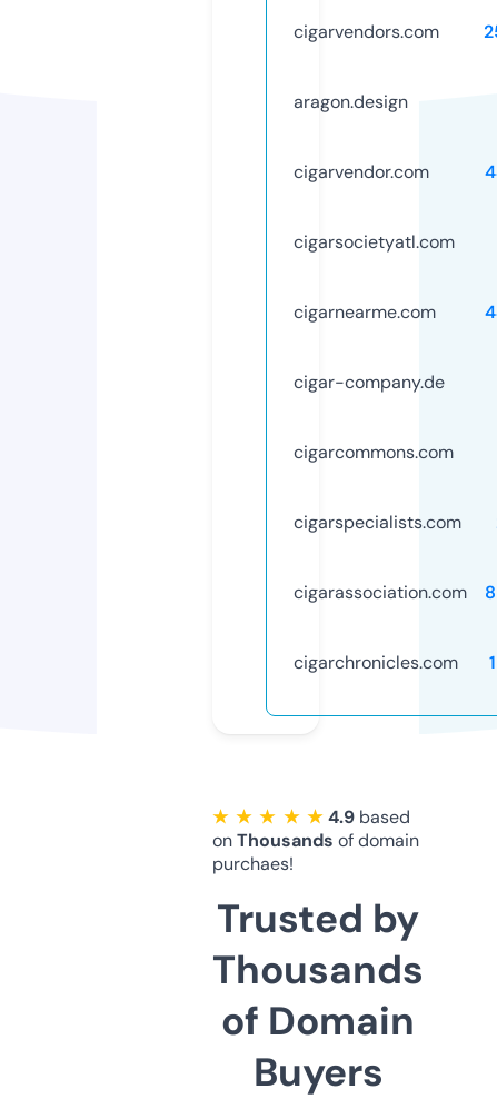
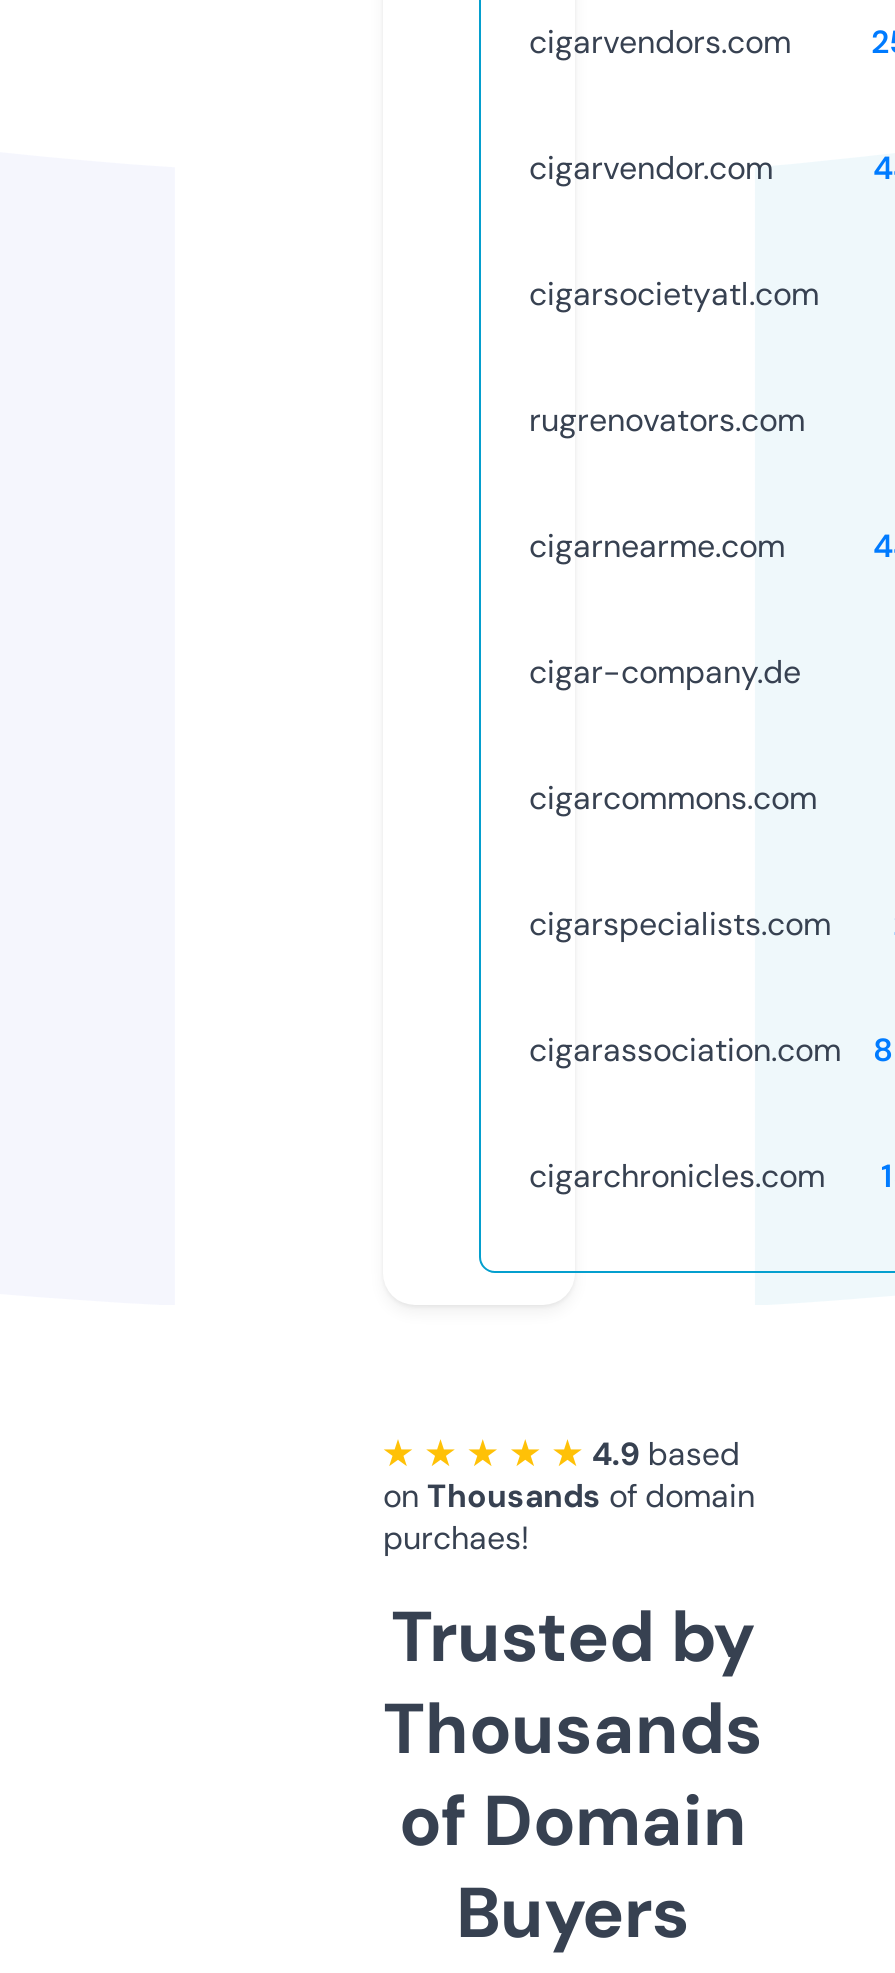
- aragon.design

moved up: cigarvendor.com | cigarsocietyatl.com

+ rugrenovators.com
